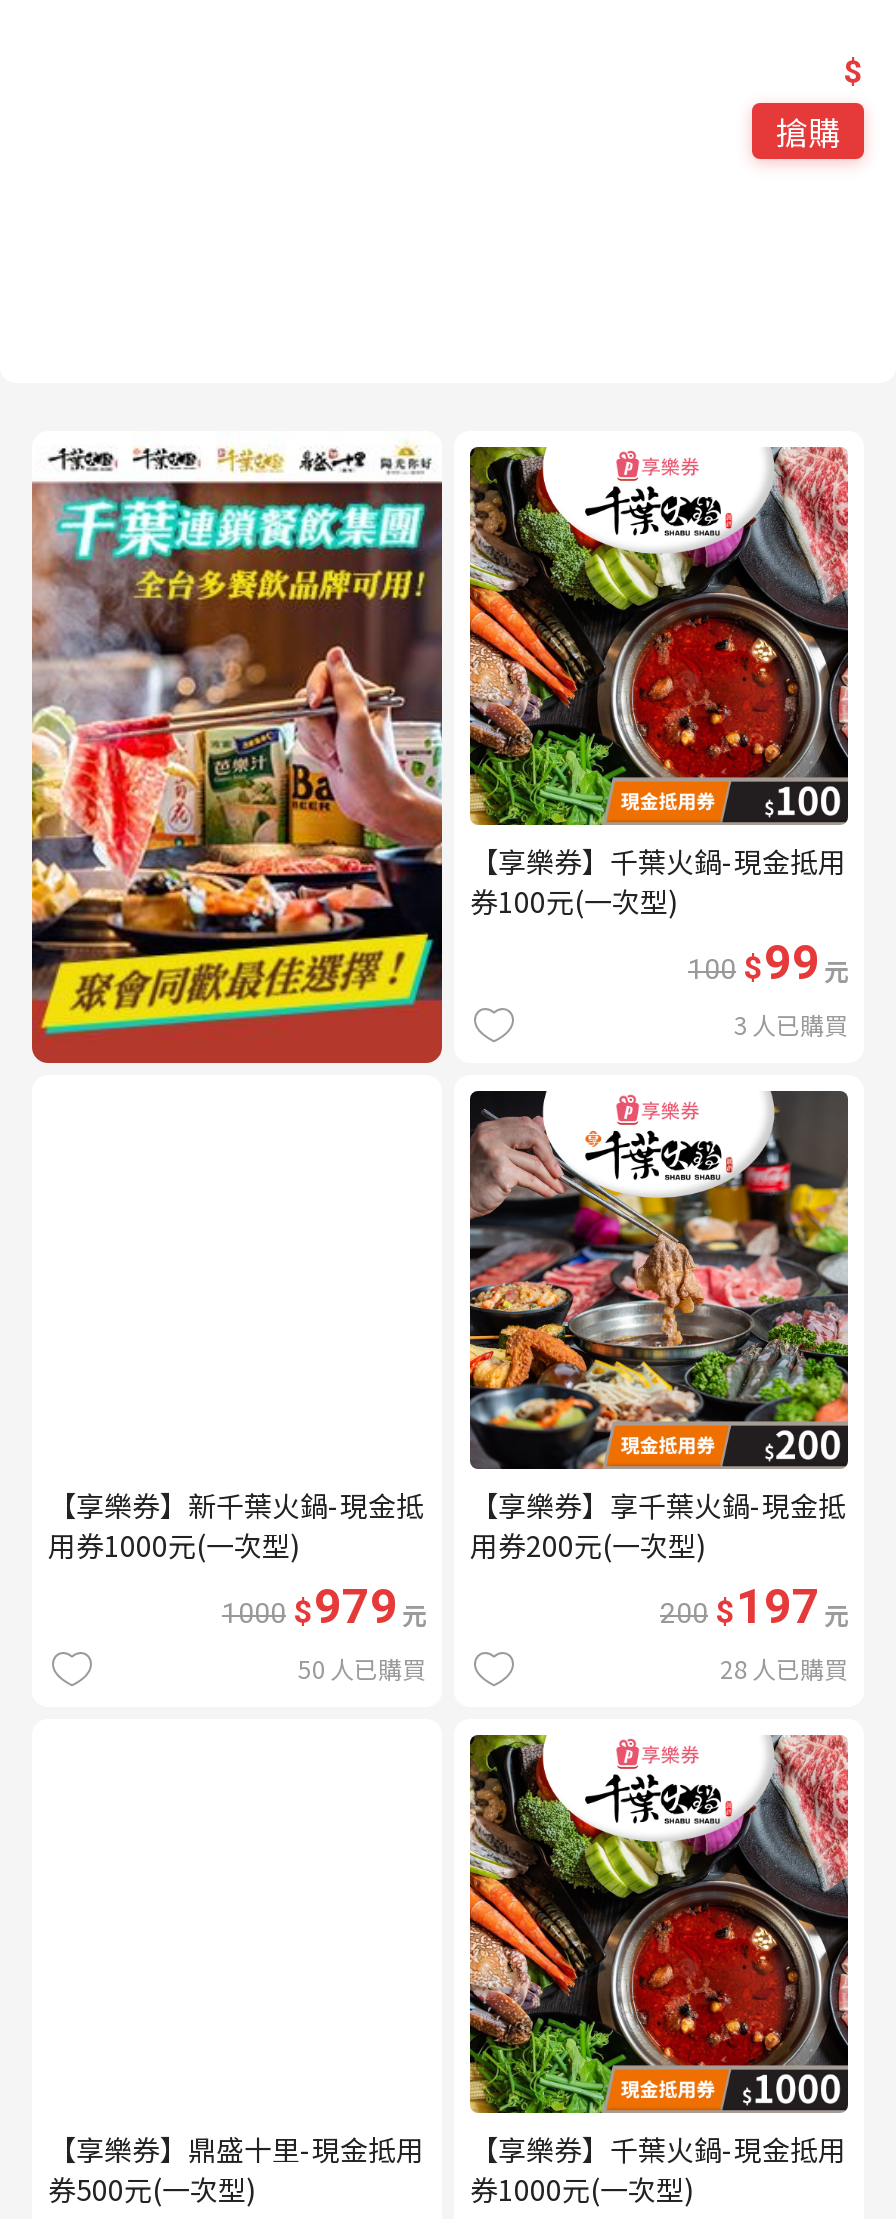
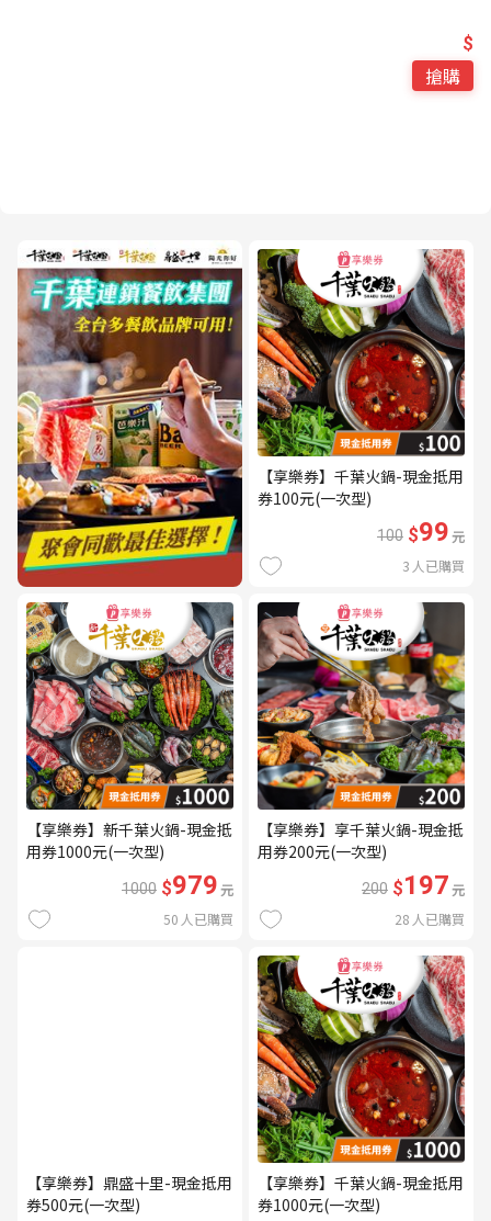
+ [image]
